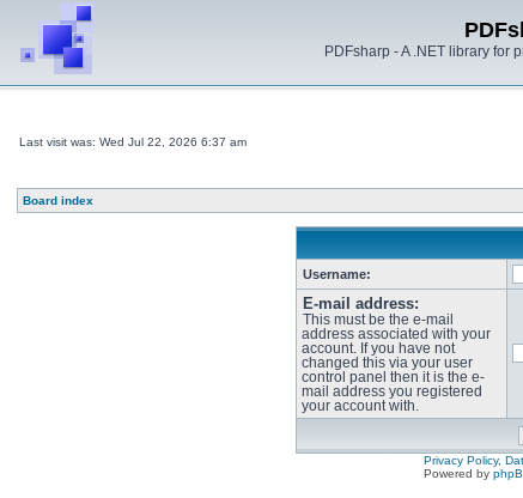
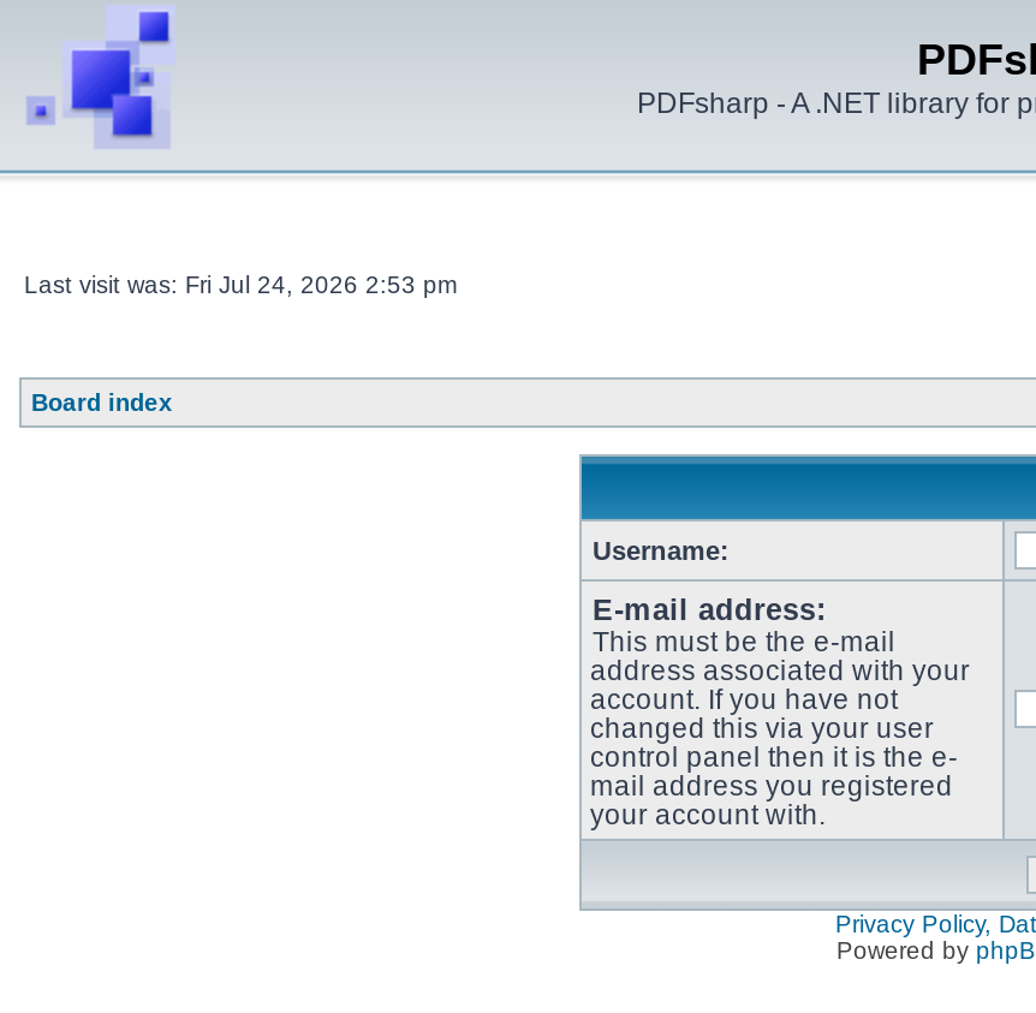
- Last visit was: Wed Jul 22, 2026 6:37 am
+ Last visit was: Fri Jul 24, 2026 2:53 pm
